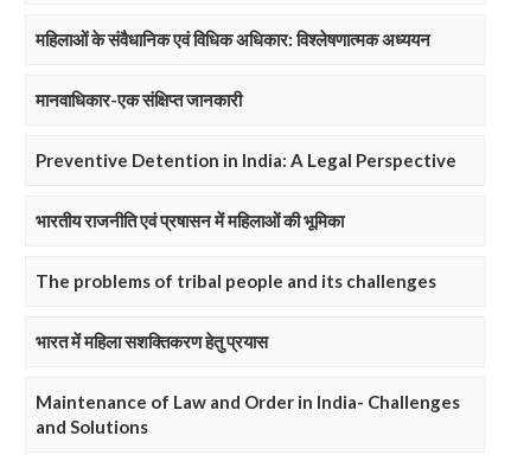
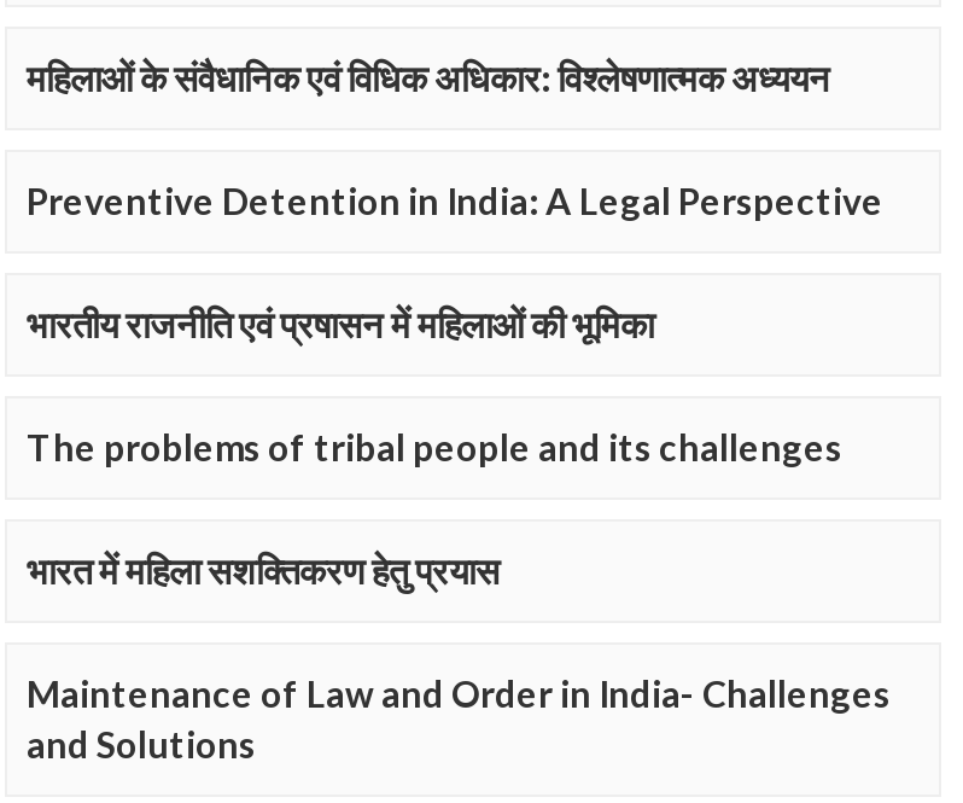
- मानवाधिकार-एक संक्षिप्त जानकारी
